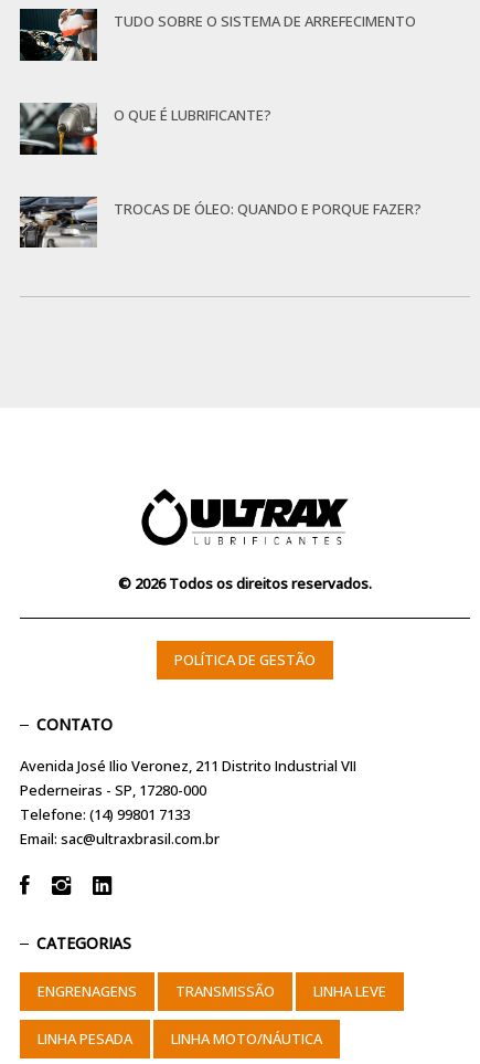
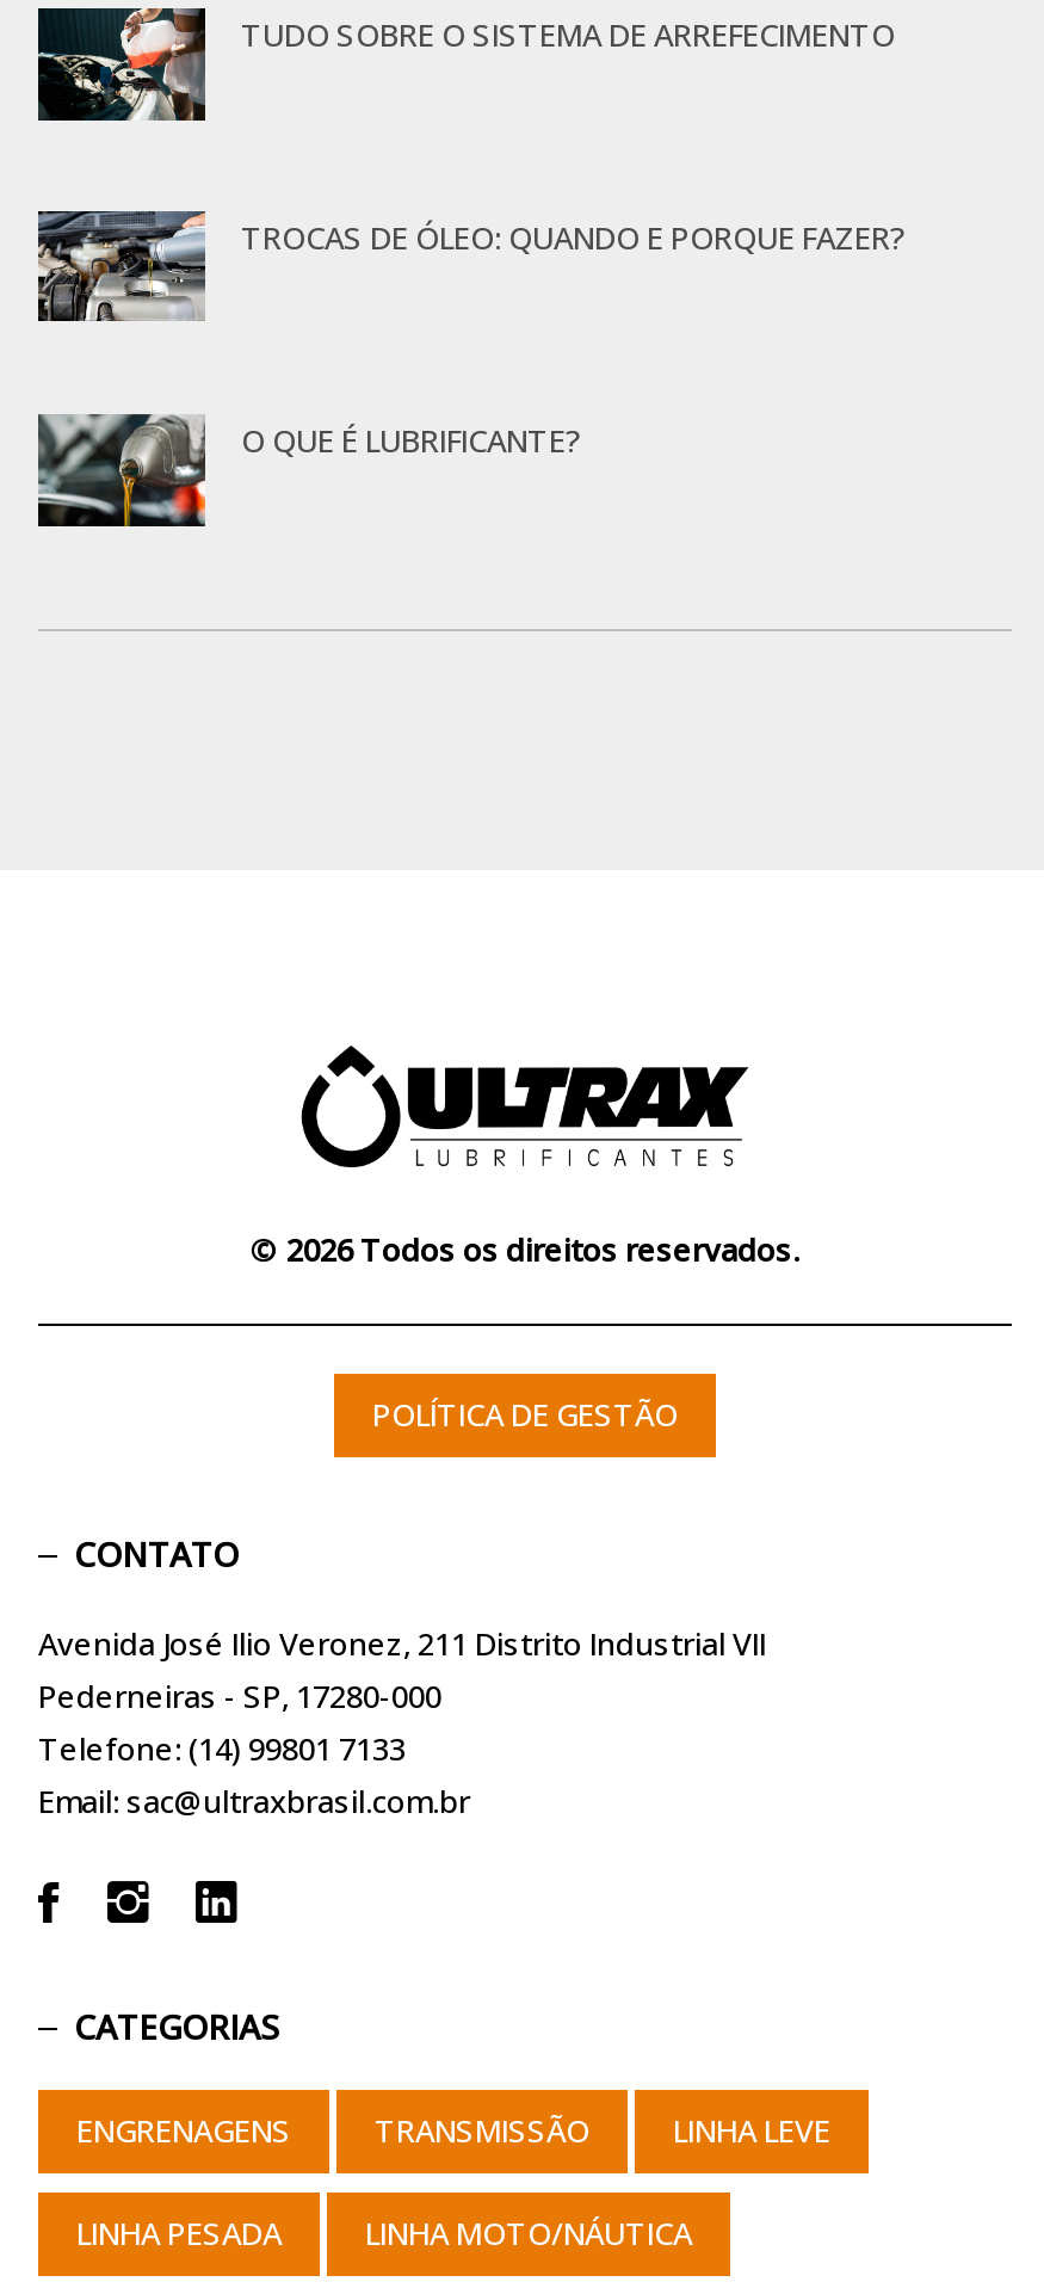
moved down: [image] | O QUE É LUBRIFICANTE?

moved up: [image] | TROCAS DE ÓLEO: QUANDO E PORQUE FAZER?
